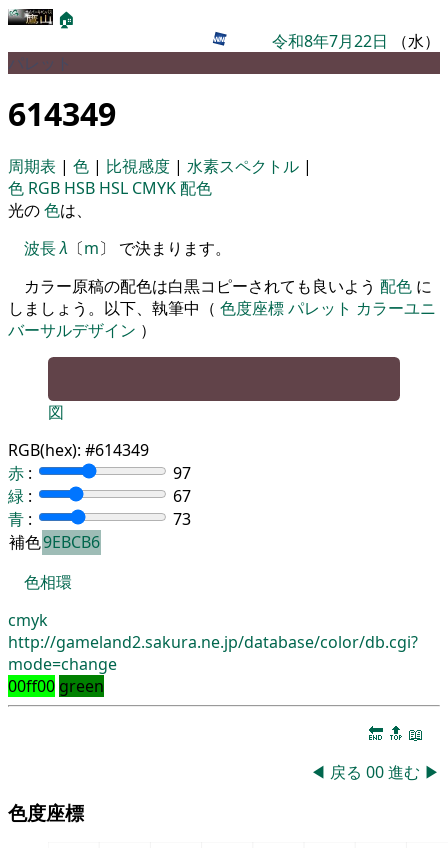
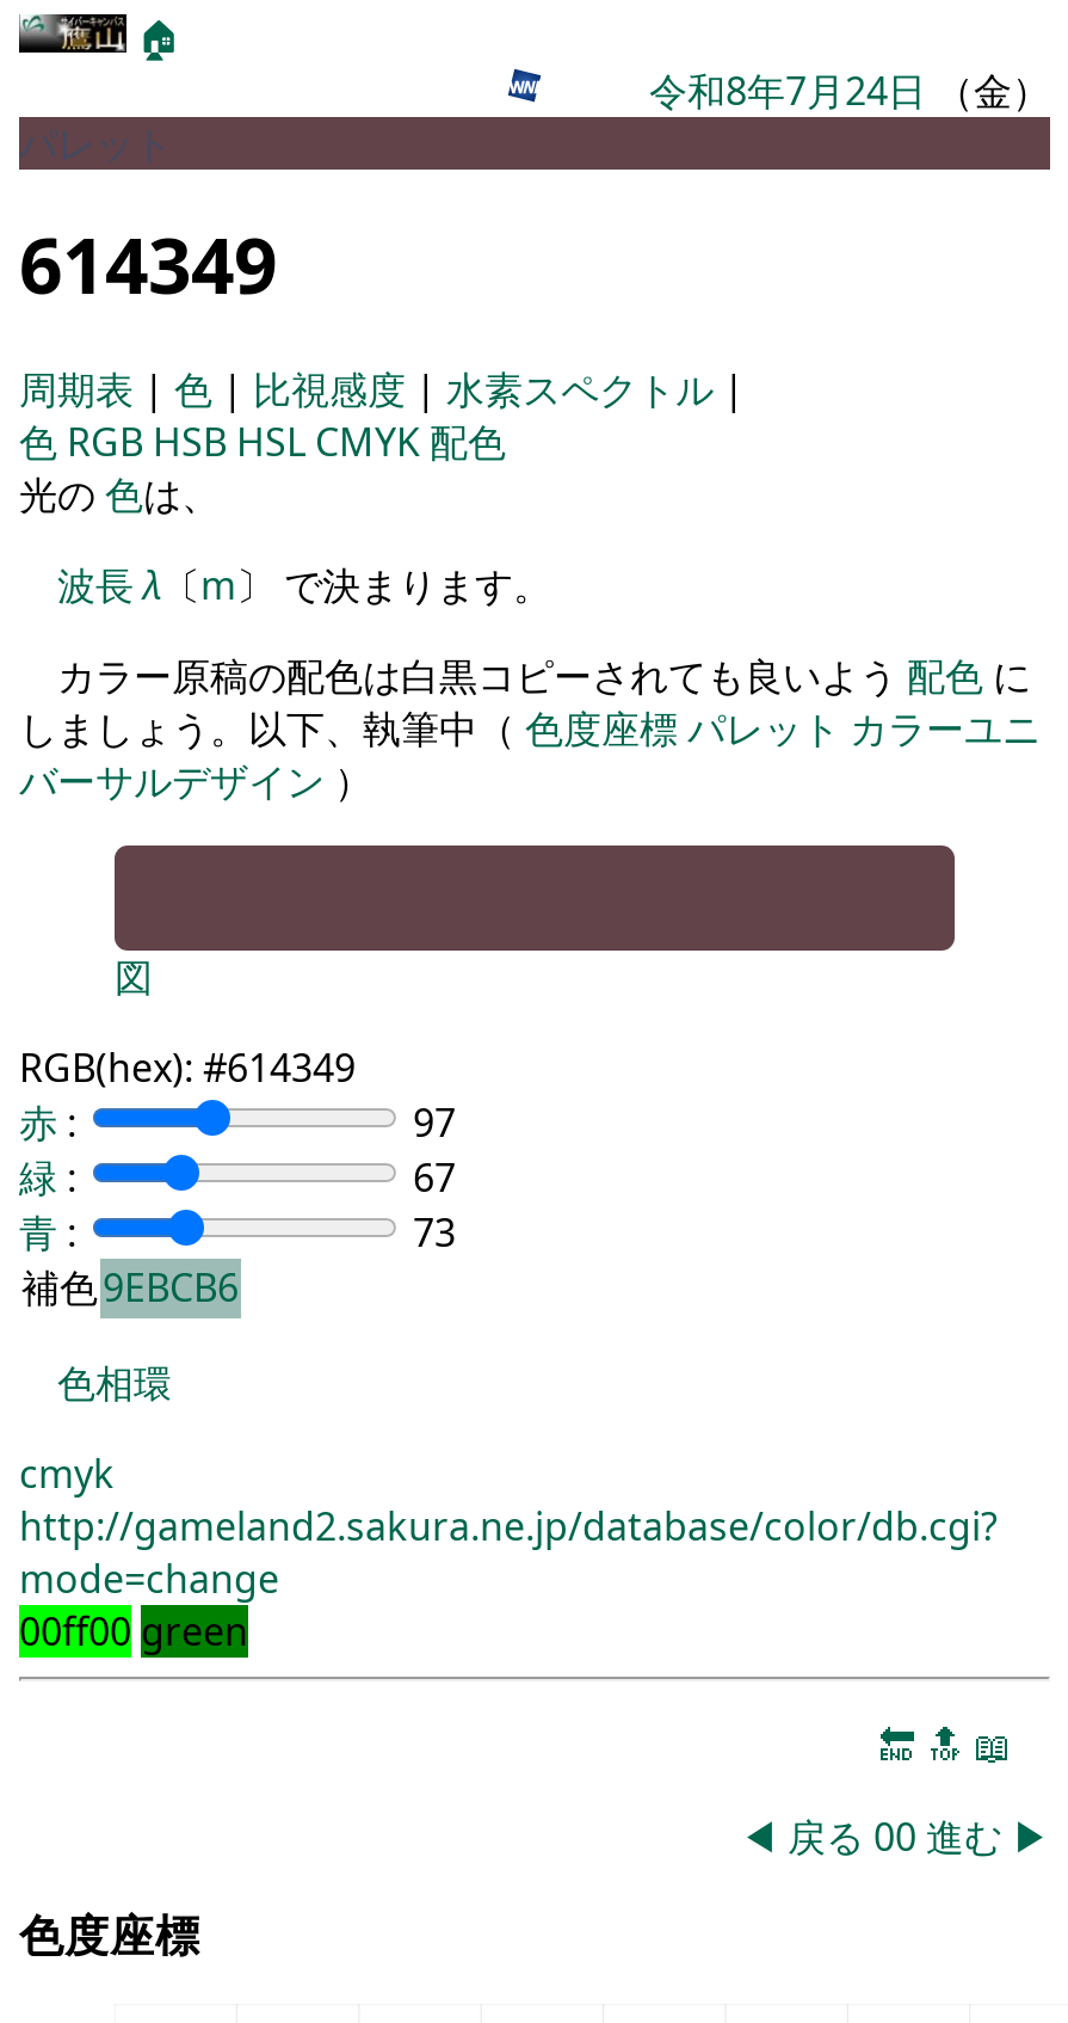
- 令和8年7月22日（水）
+ 令和8年7月24日（金）
